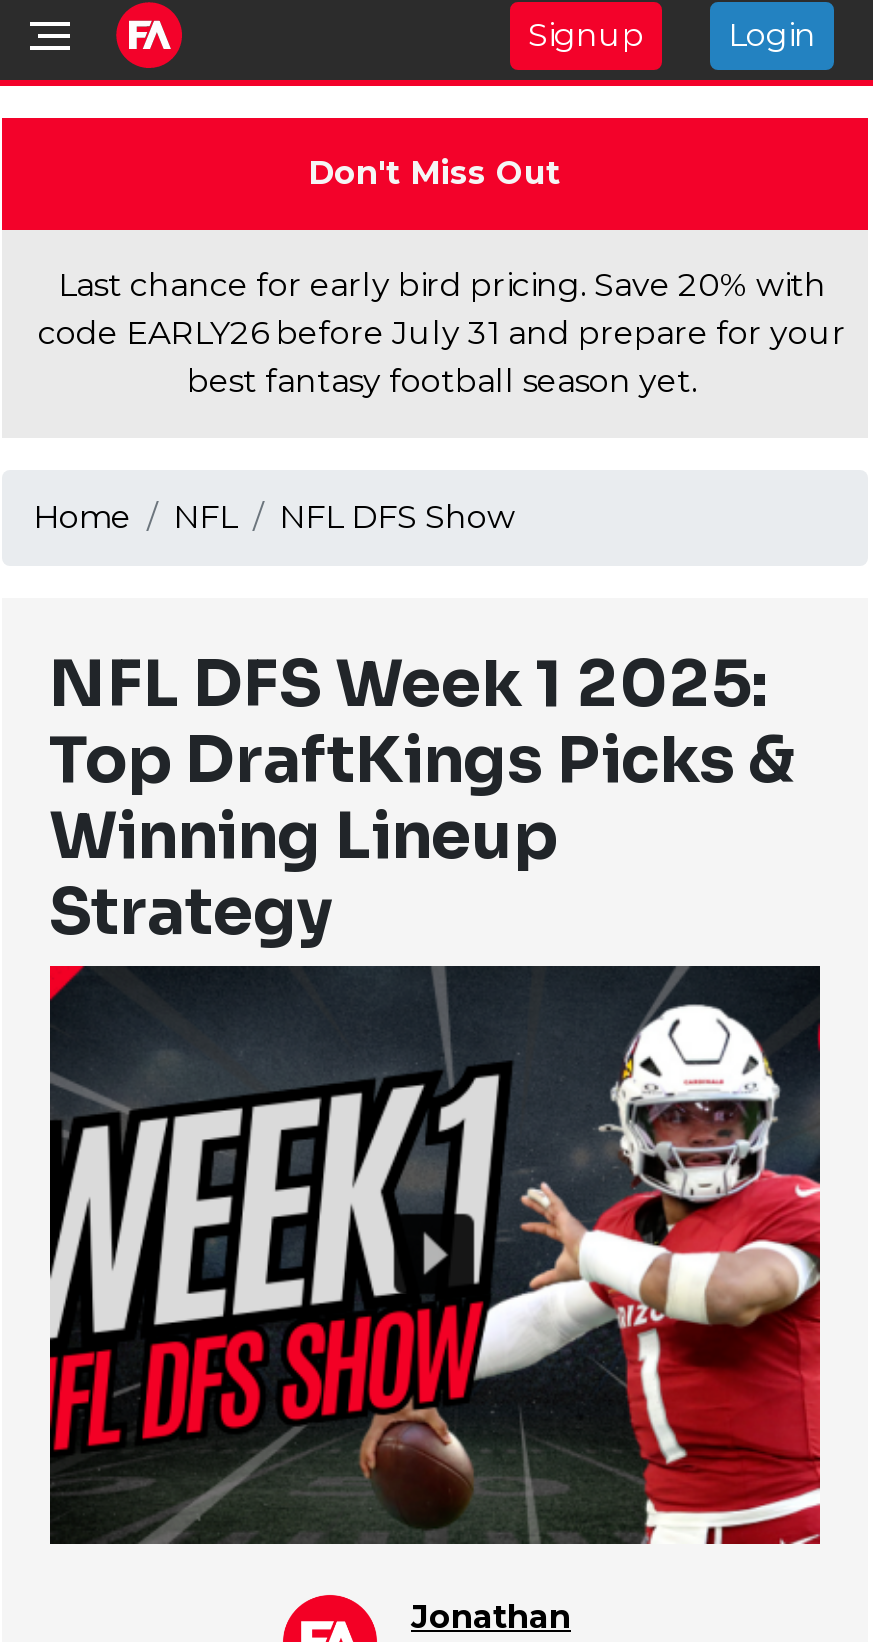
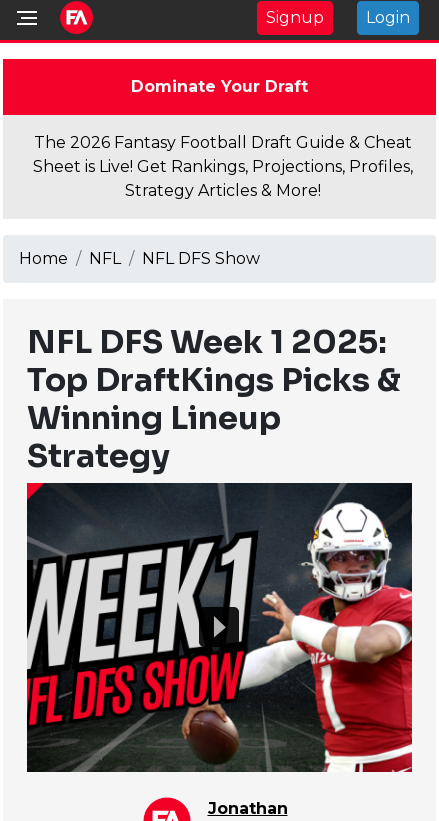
- Don't Miss Out
+ Dominate Your Draft

- Last chance for early bird pricing. Save 20% with
- code EARLY26 before July 31 and prepare for your
- best fantasy football season yet.
+ The 2026 Fantasy Football Draft Guide & Cheat
+ Sheet is Live! Get Rankings, Projections, Profiles,
+ Strategy Articles & More!
